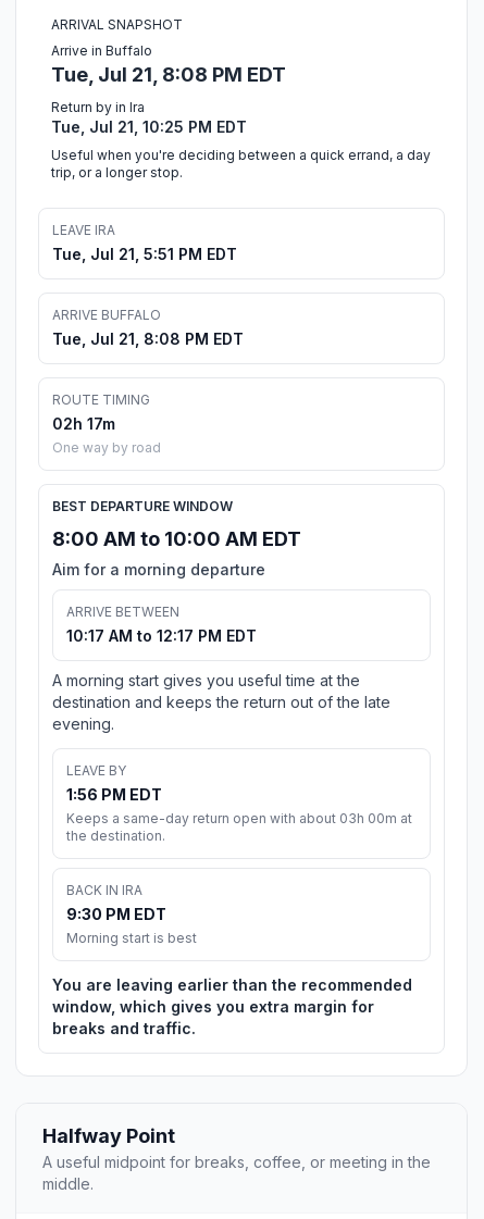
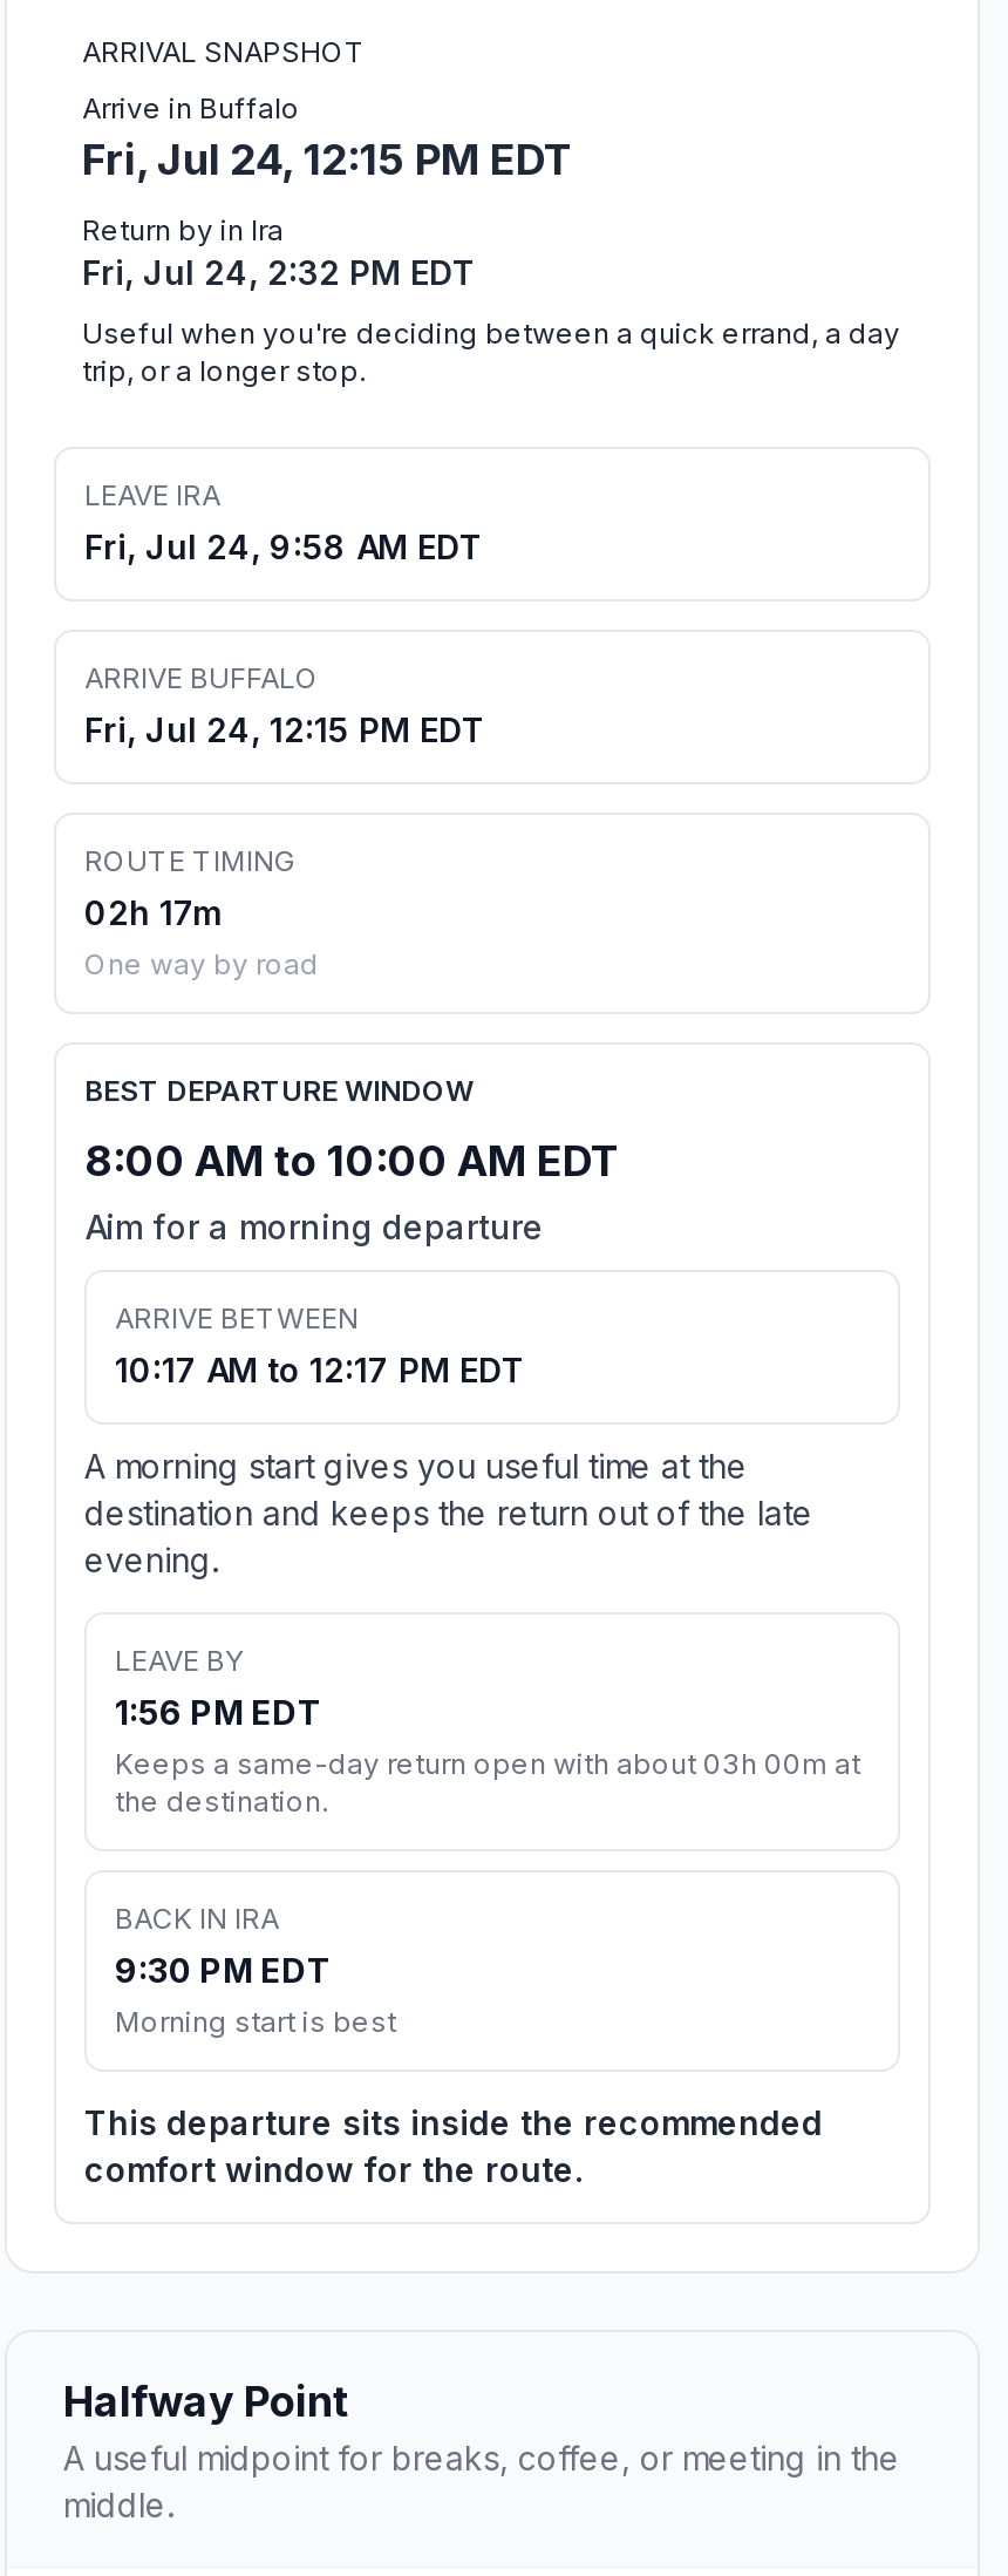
- Tue, Jul 21, 8:08 PM EDT
+ Fri, Jul 24, 12:15 PM EDT

- Tue, Jul 21, 10:25 PM EDT
+ Fri, Jul 24, 2:32 PM EDT

- Tue, Jul 21, 5:51 PM EDT
+ Fri, Jul 24, 9:58 AM EDT

- Tue, Jul 21, 8:08 PM EDT
+ Fri, Jul 24, 12:15 PM EDT

- You are leaving earlier than the recommended
- window, which gives you extra margin for
- breaks and traffic.
+ This departure sits inside the recommended
+ comfort window for the route.
